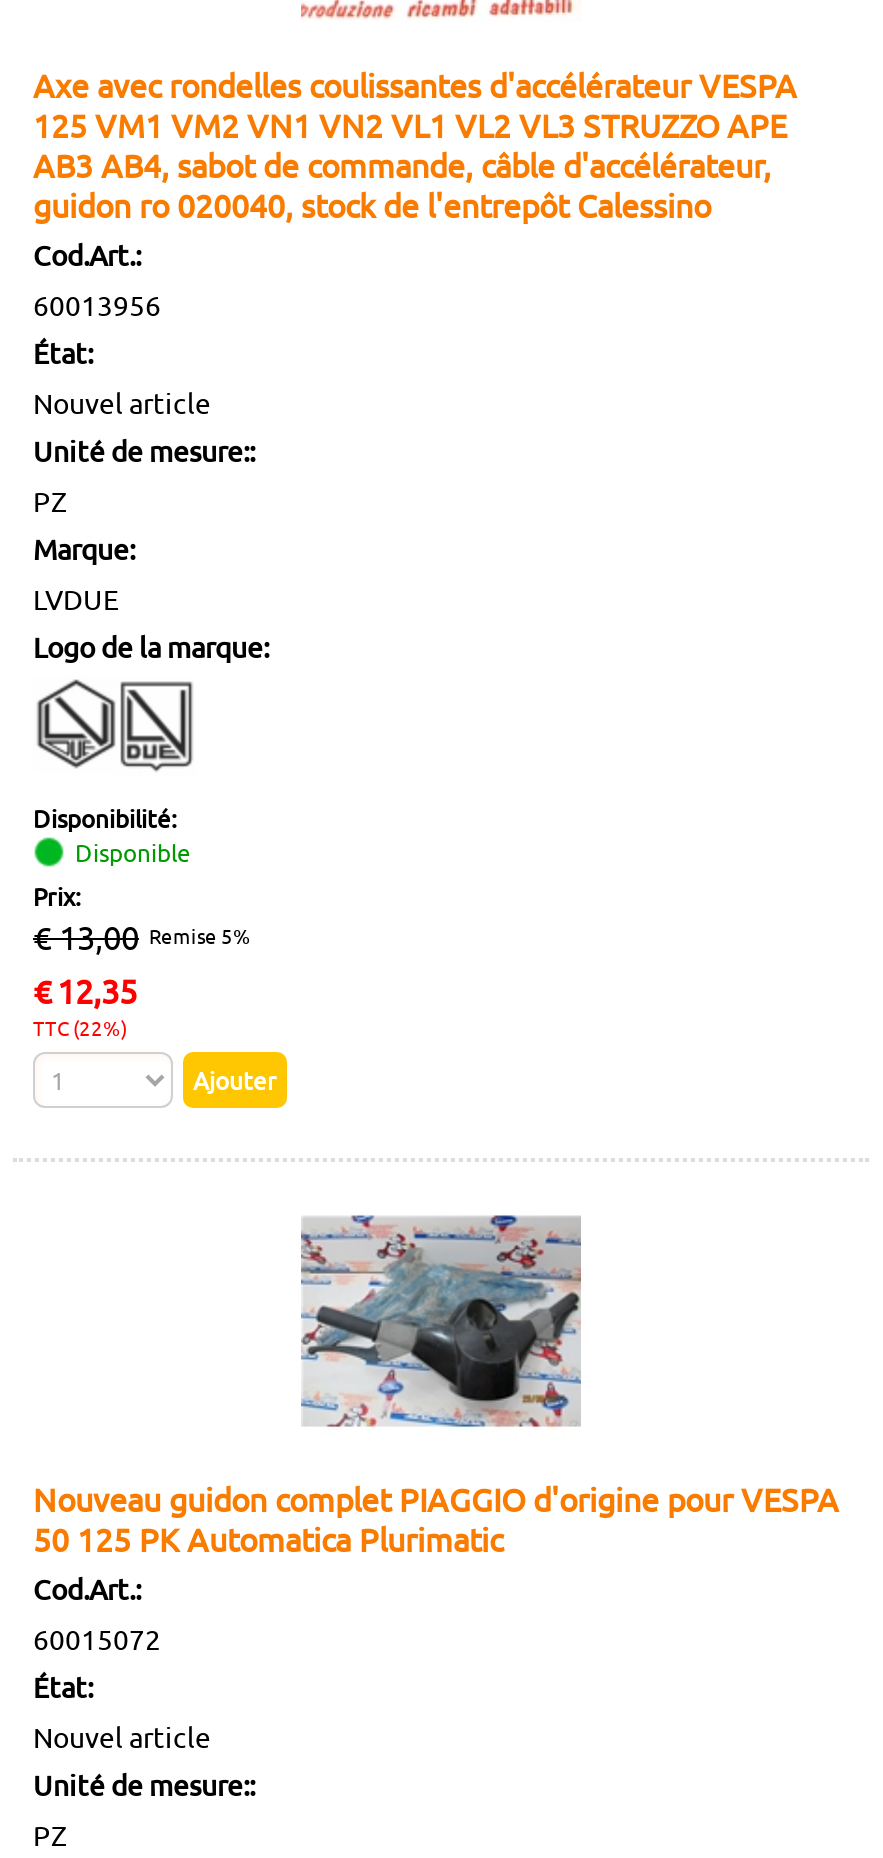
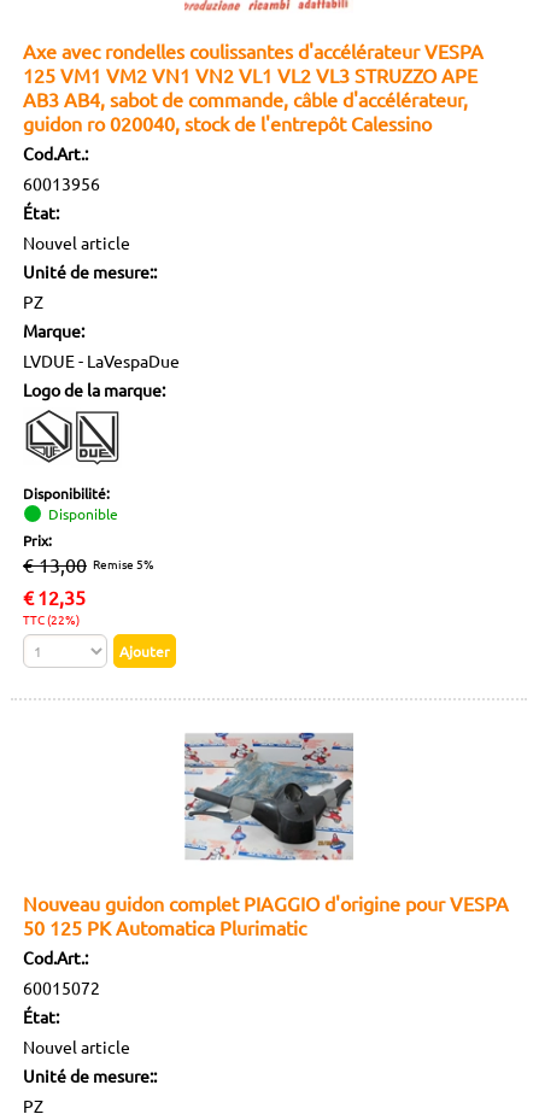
- LVDUE
+ LVDUE - LaVespaDue
